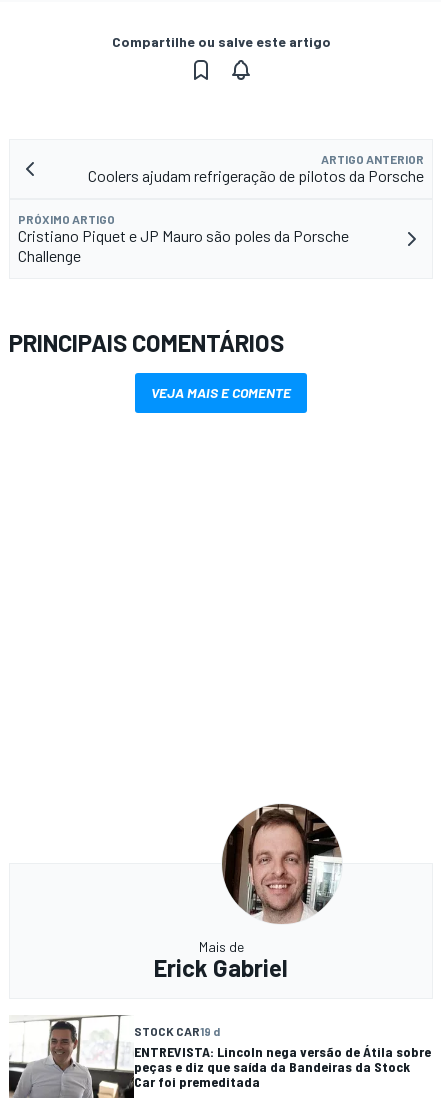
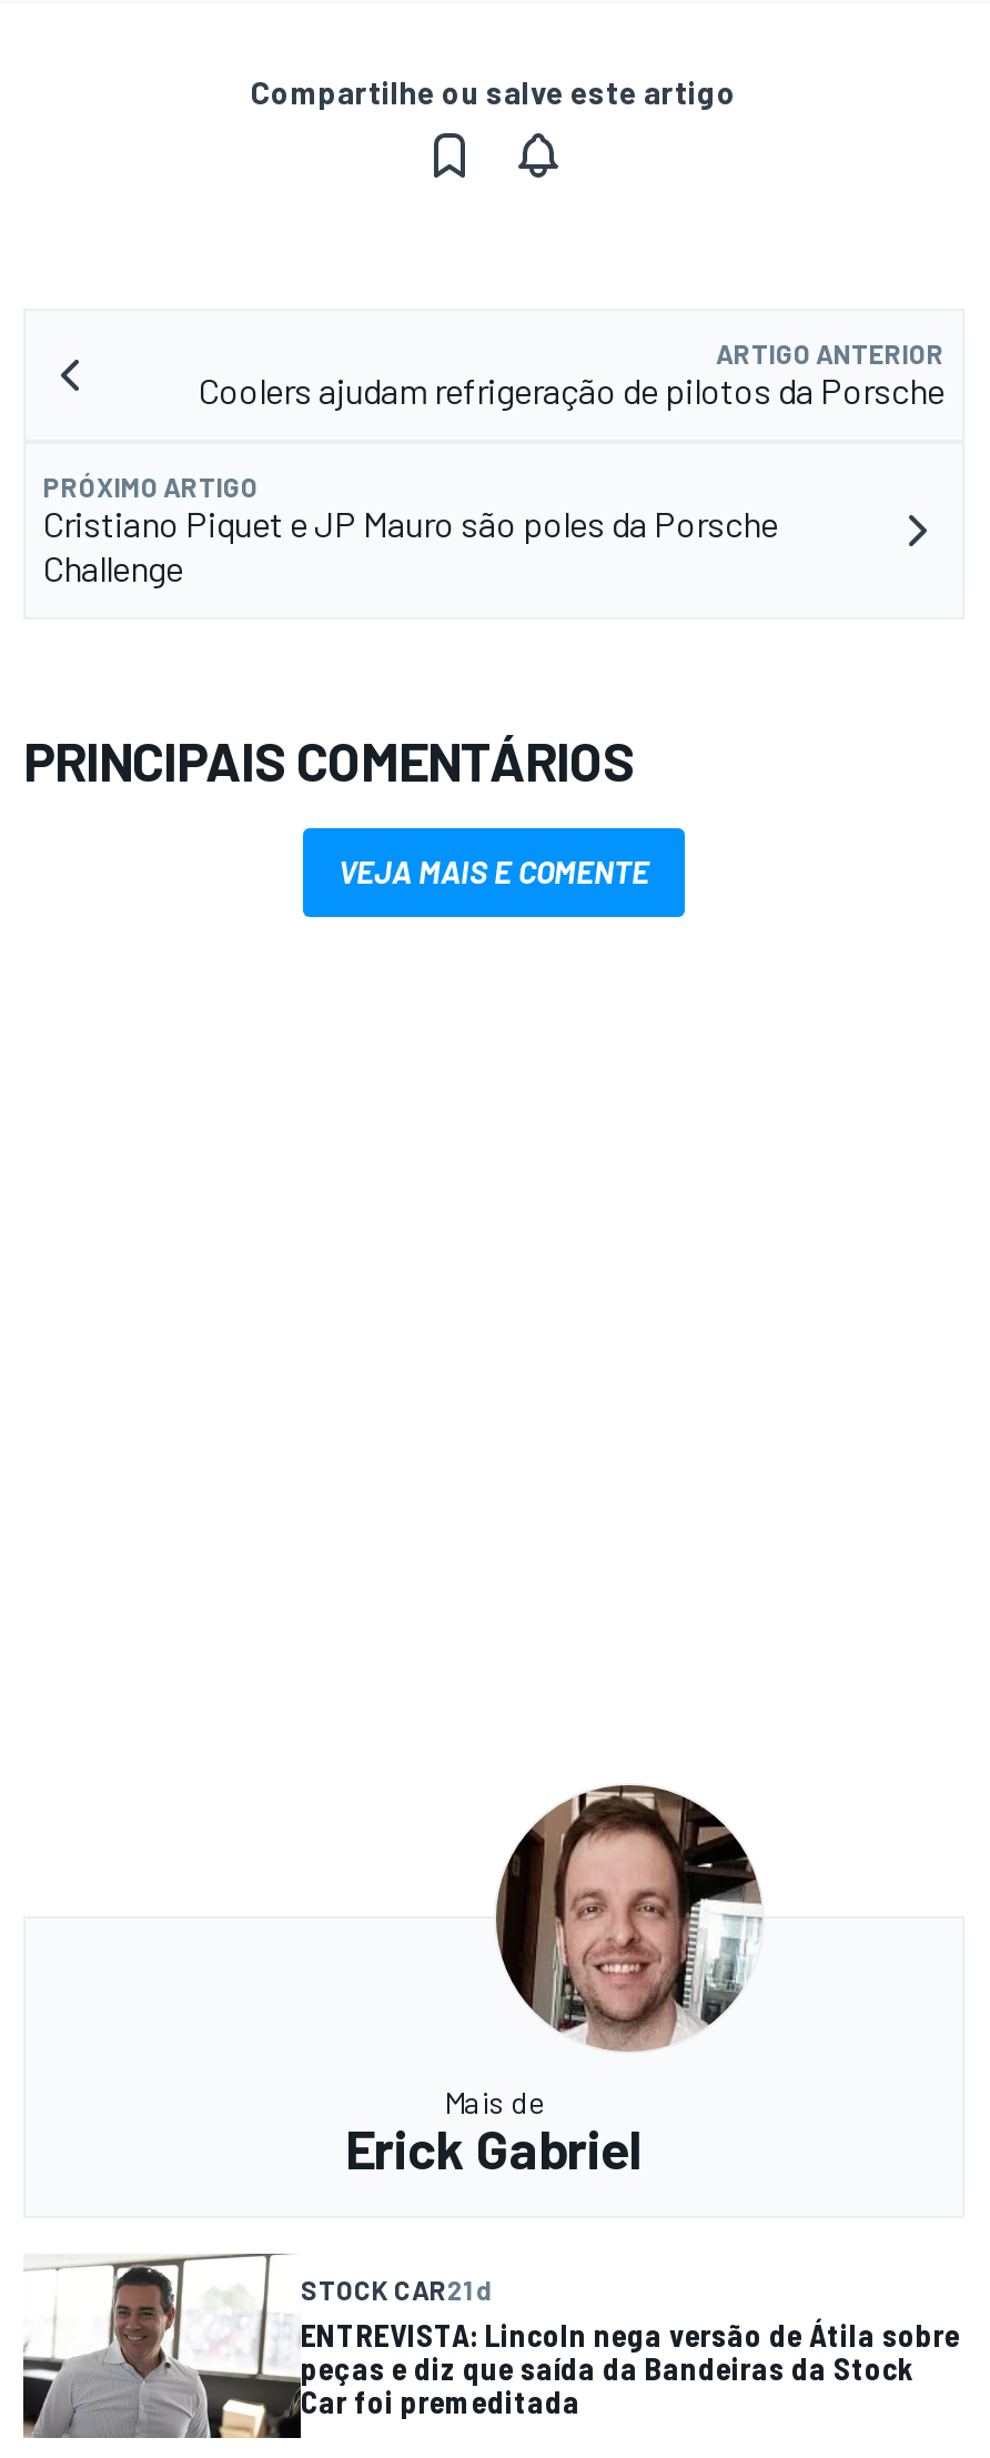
- STOCK CAR19 d
+ STOCK CAR21 d
